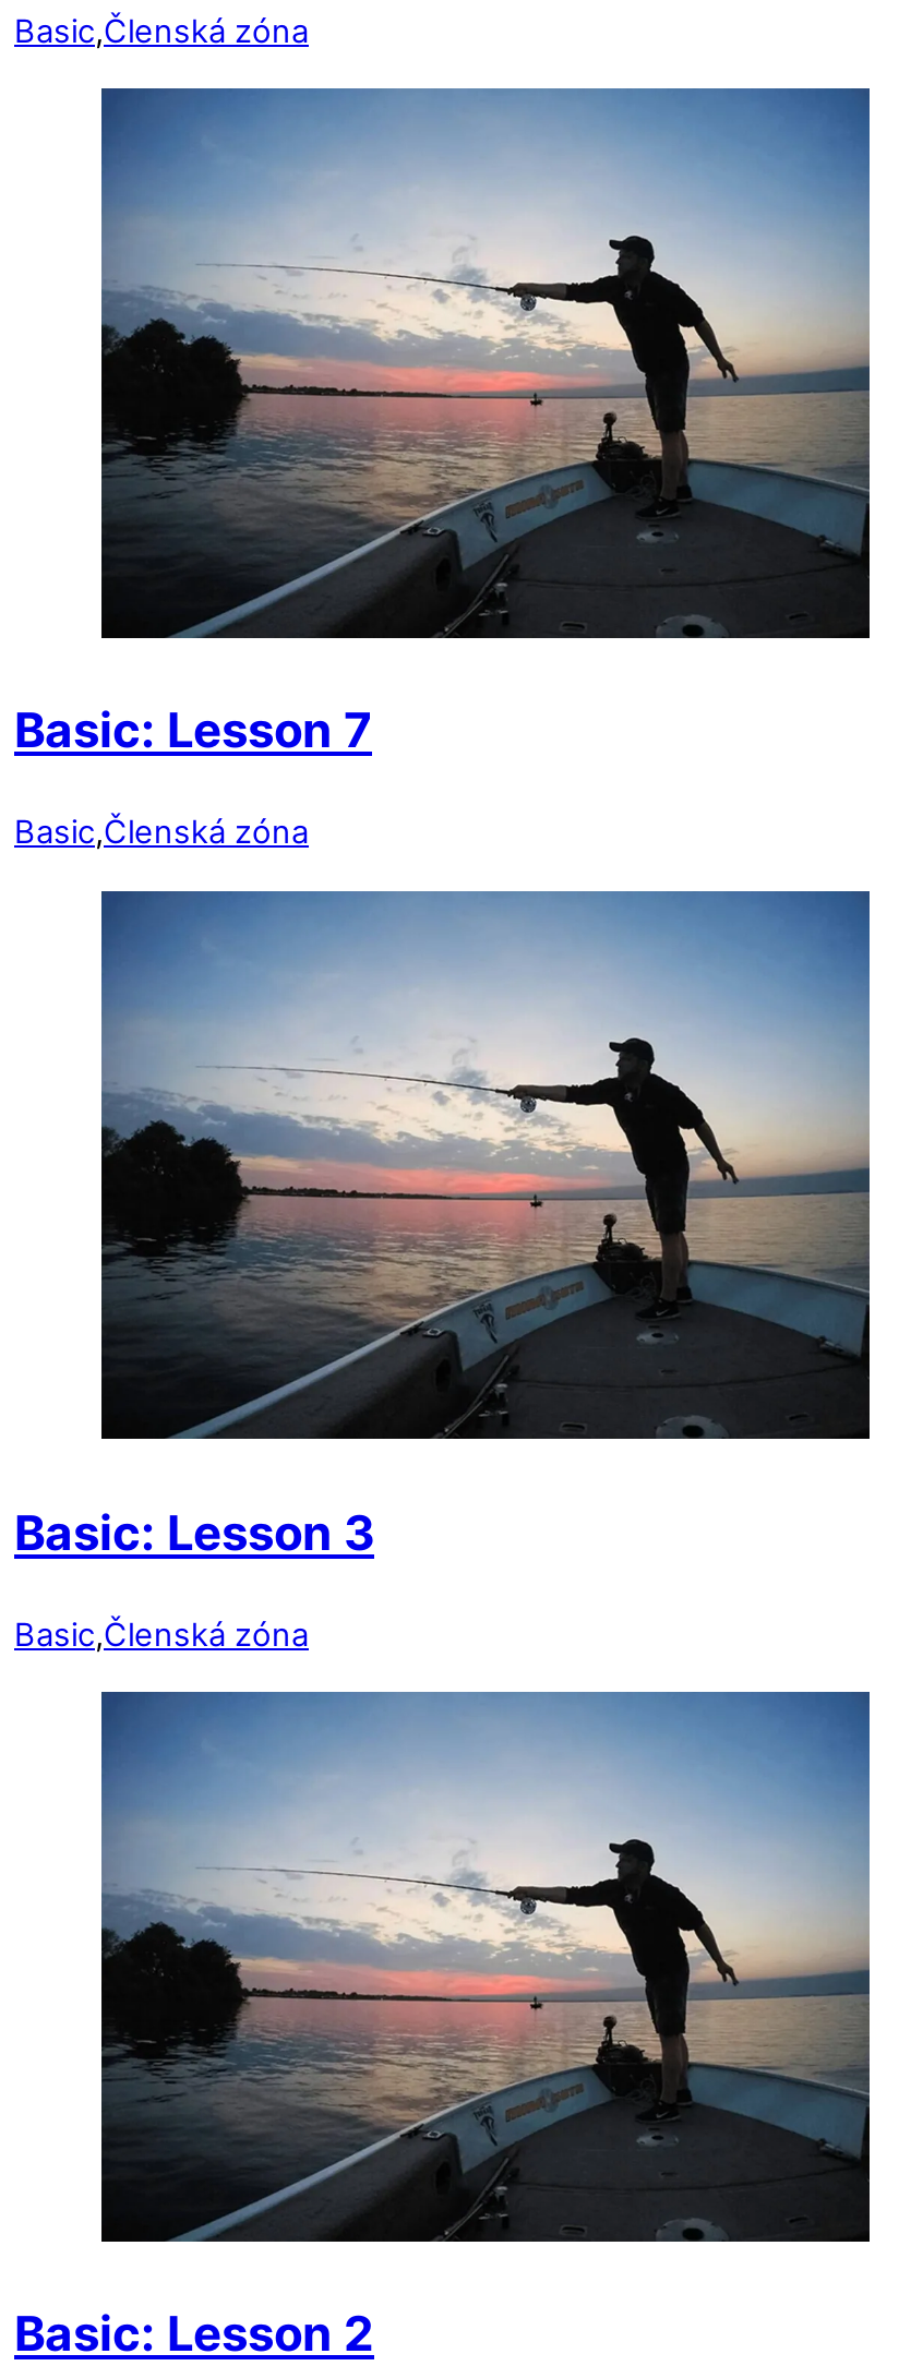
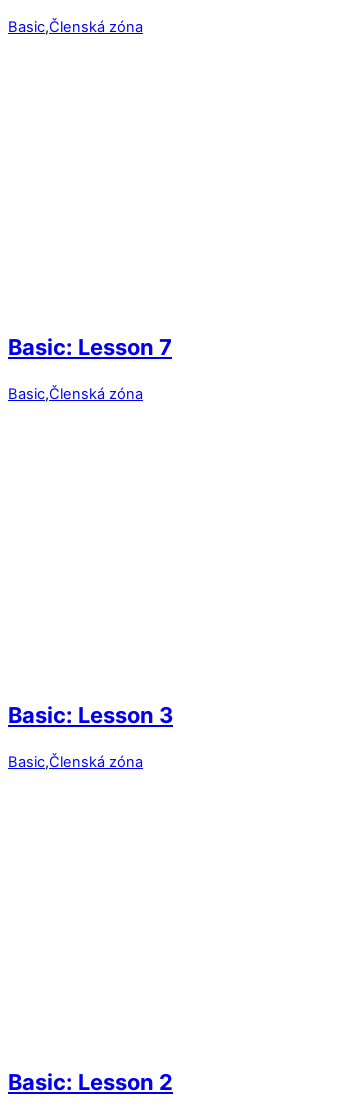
- [image]

- [image]

- [image]
